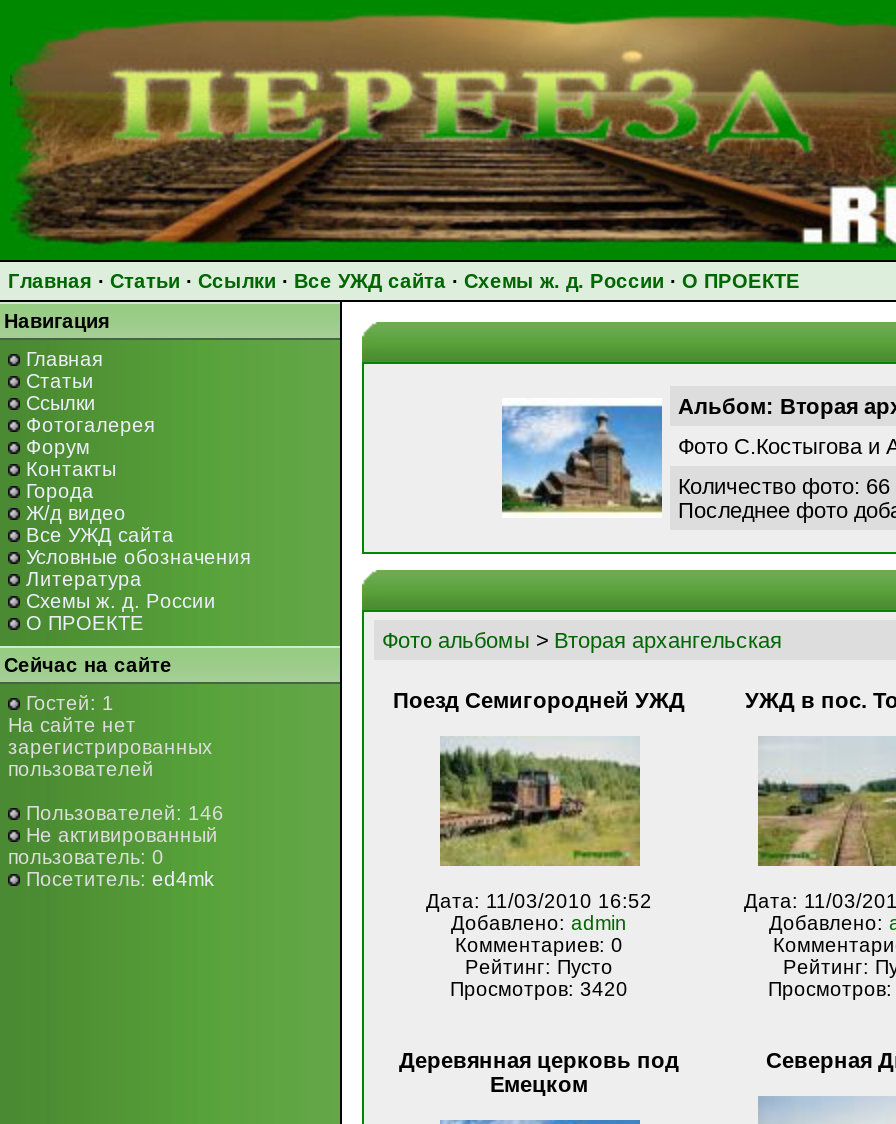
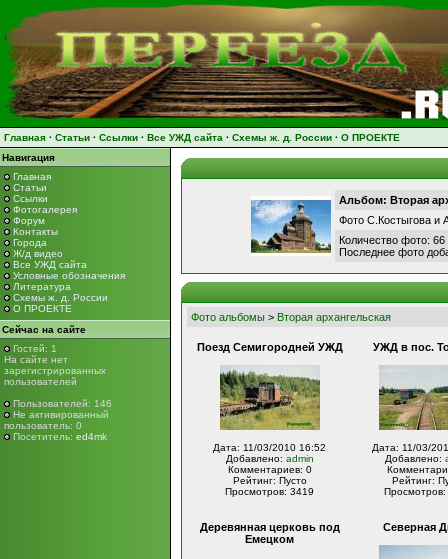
- Просмотров: 3420
+ Просмотров: 3419
